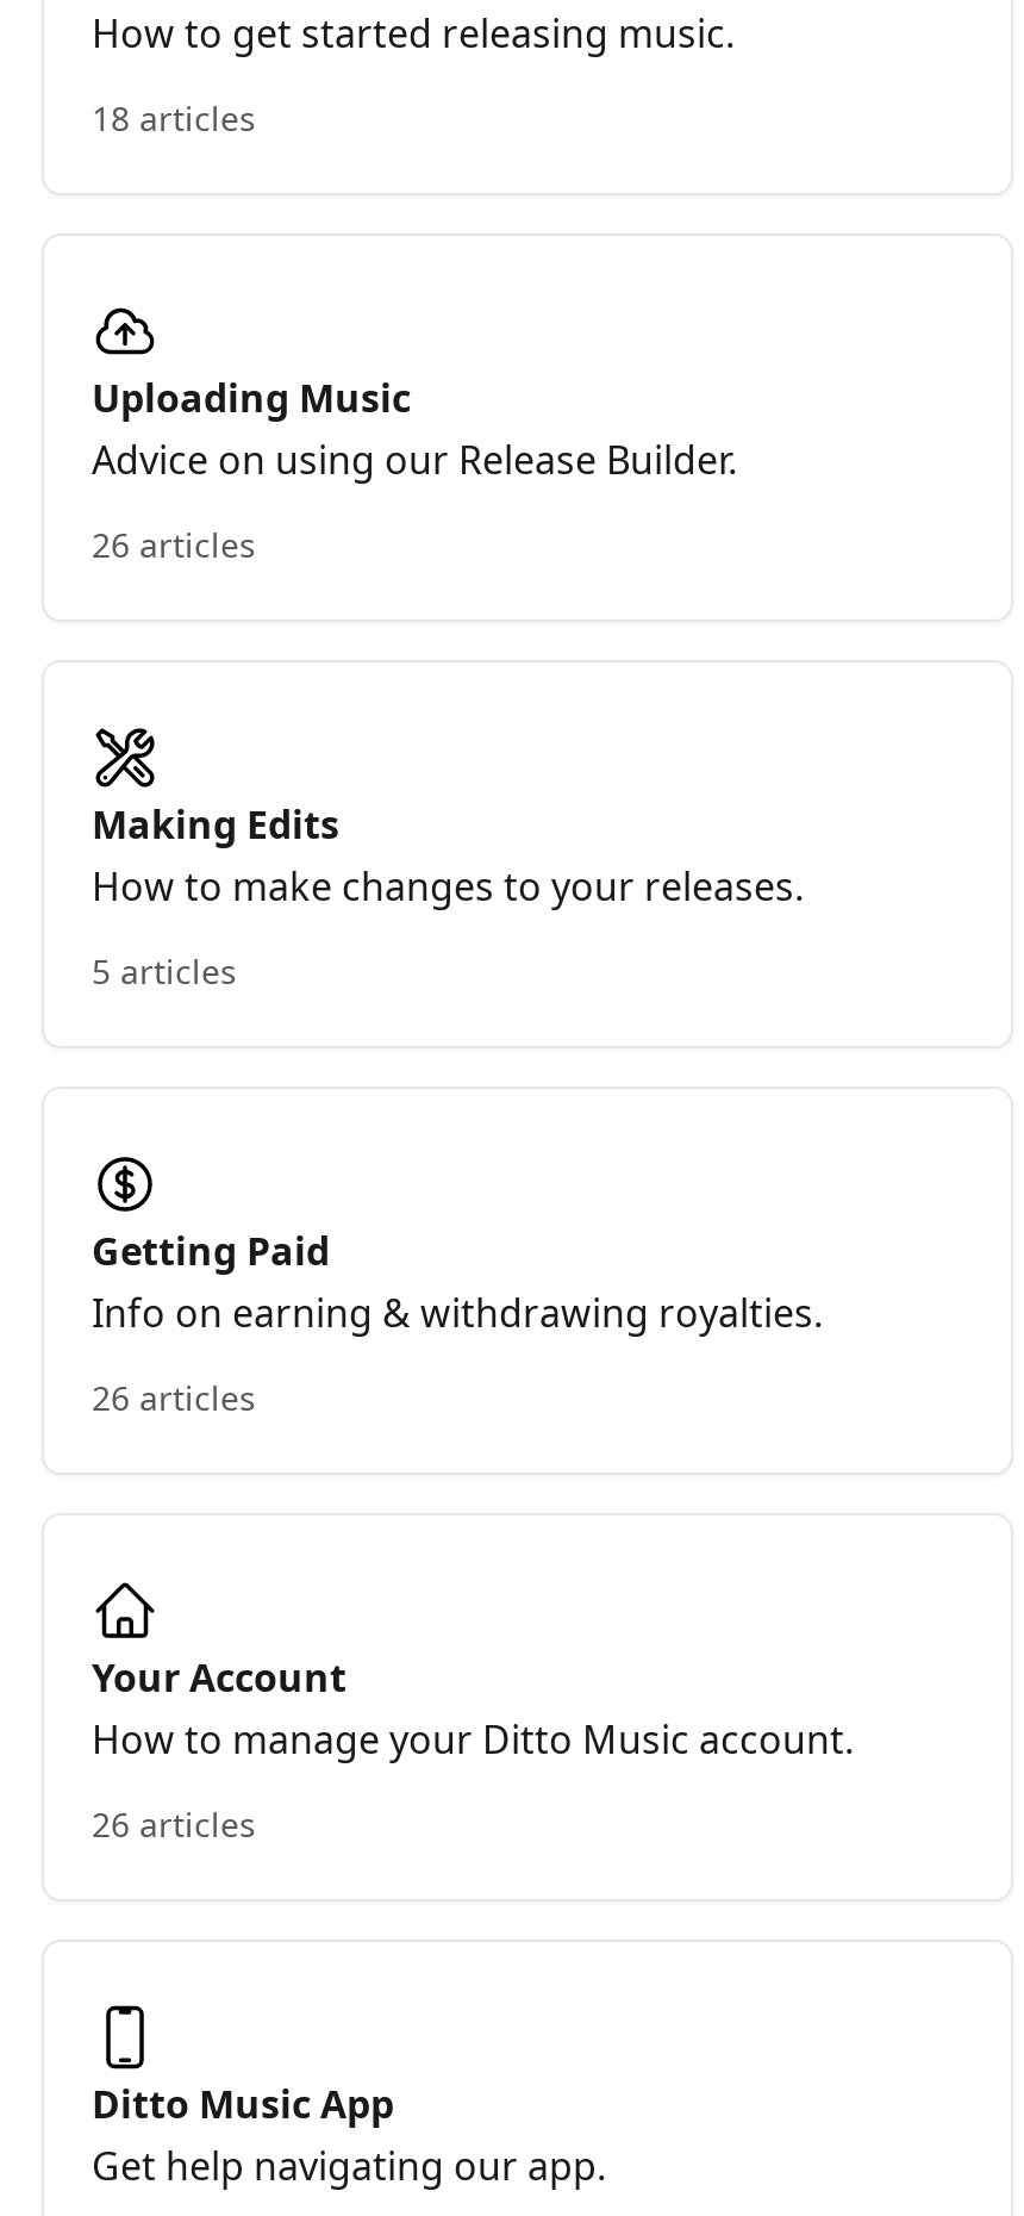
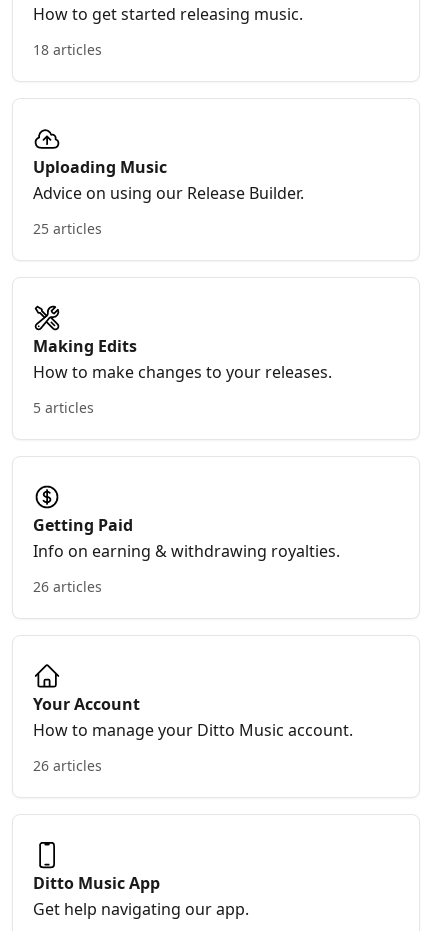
- 26 articles
+ 25 articles
